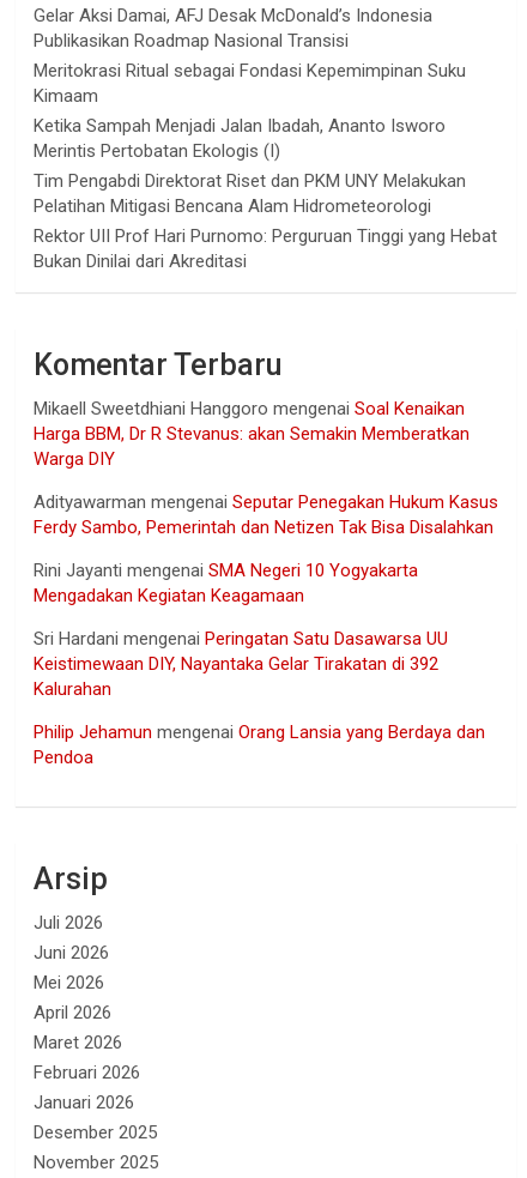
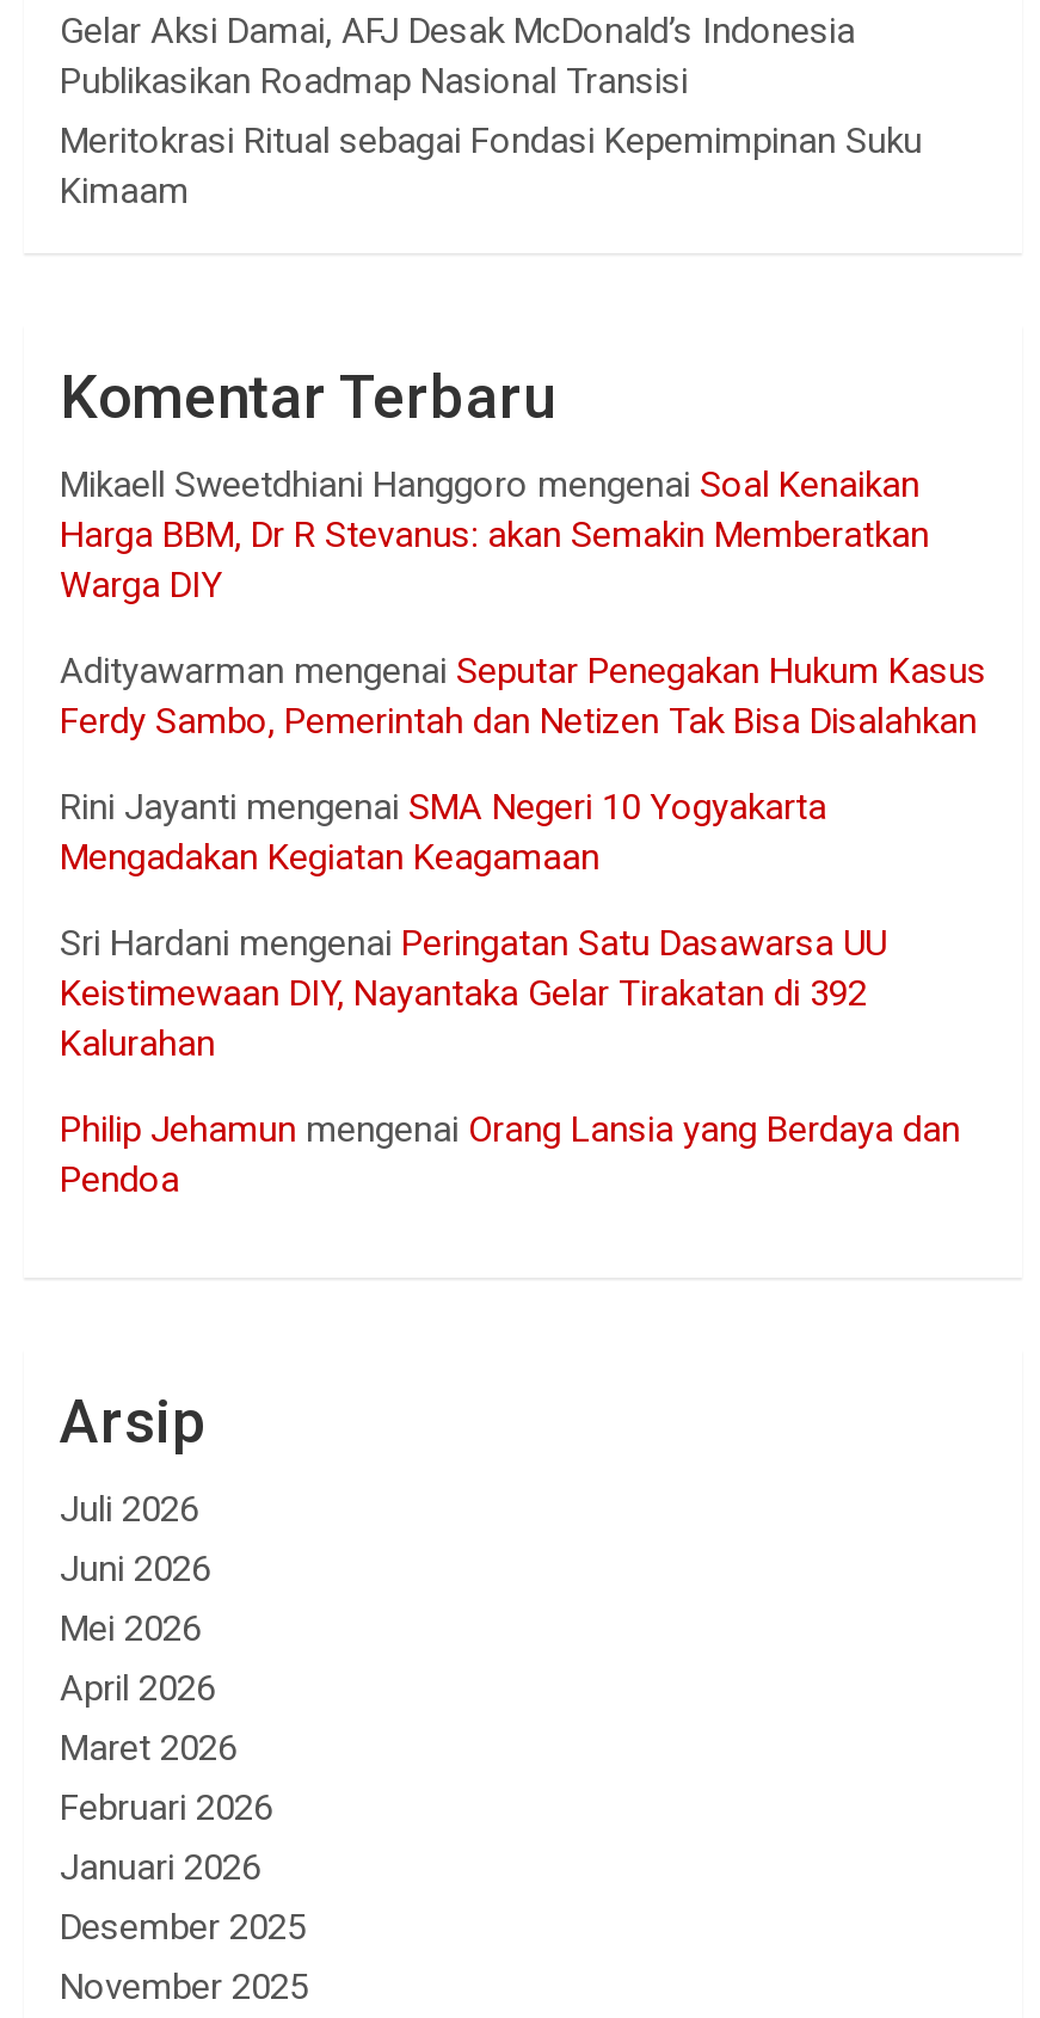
- Ketika Sampah Menjadi Jalan Ibadah, Ananto Isworo
- Merintis Pertobatan Ekologis (I)
- Tim Pengabdi Direktorat Riset dan PKM UNY Melakukan
- Pelatihan Mitigasi Bencana Alam Hidrometeorologi
- Rektor UII Prof Hari Purnomo: Perguruan Tinggi yang Hebat
- Bukan Dinilai dari Akreditasi
